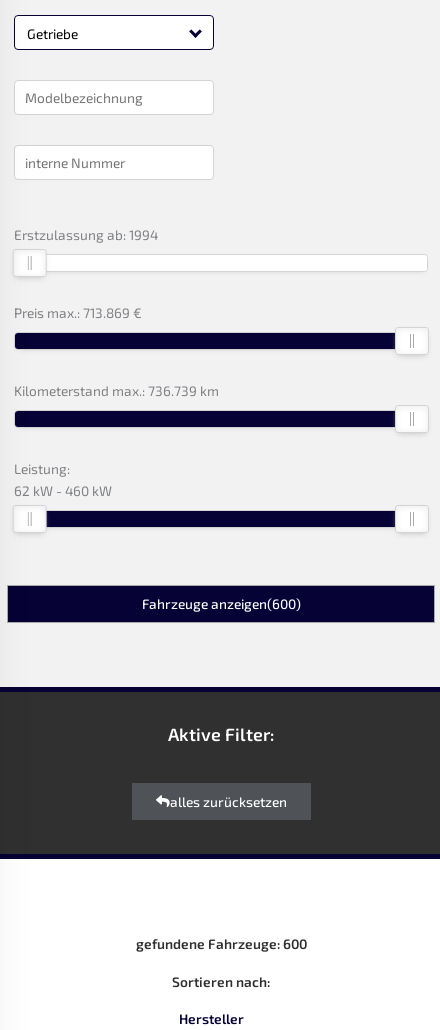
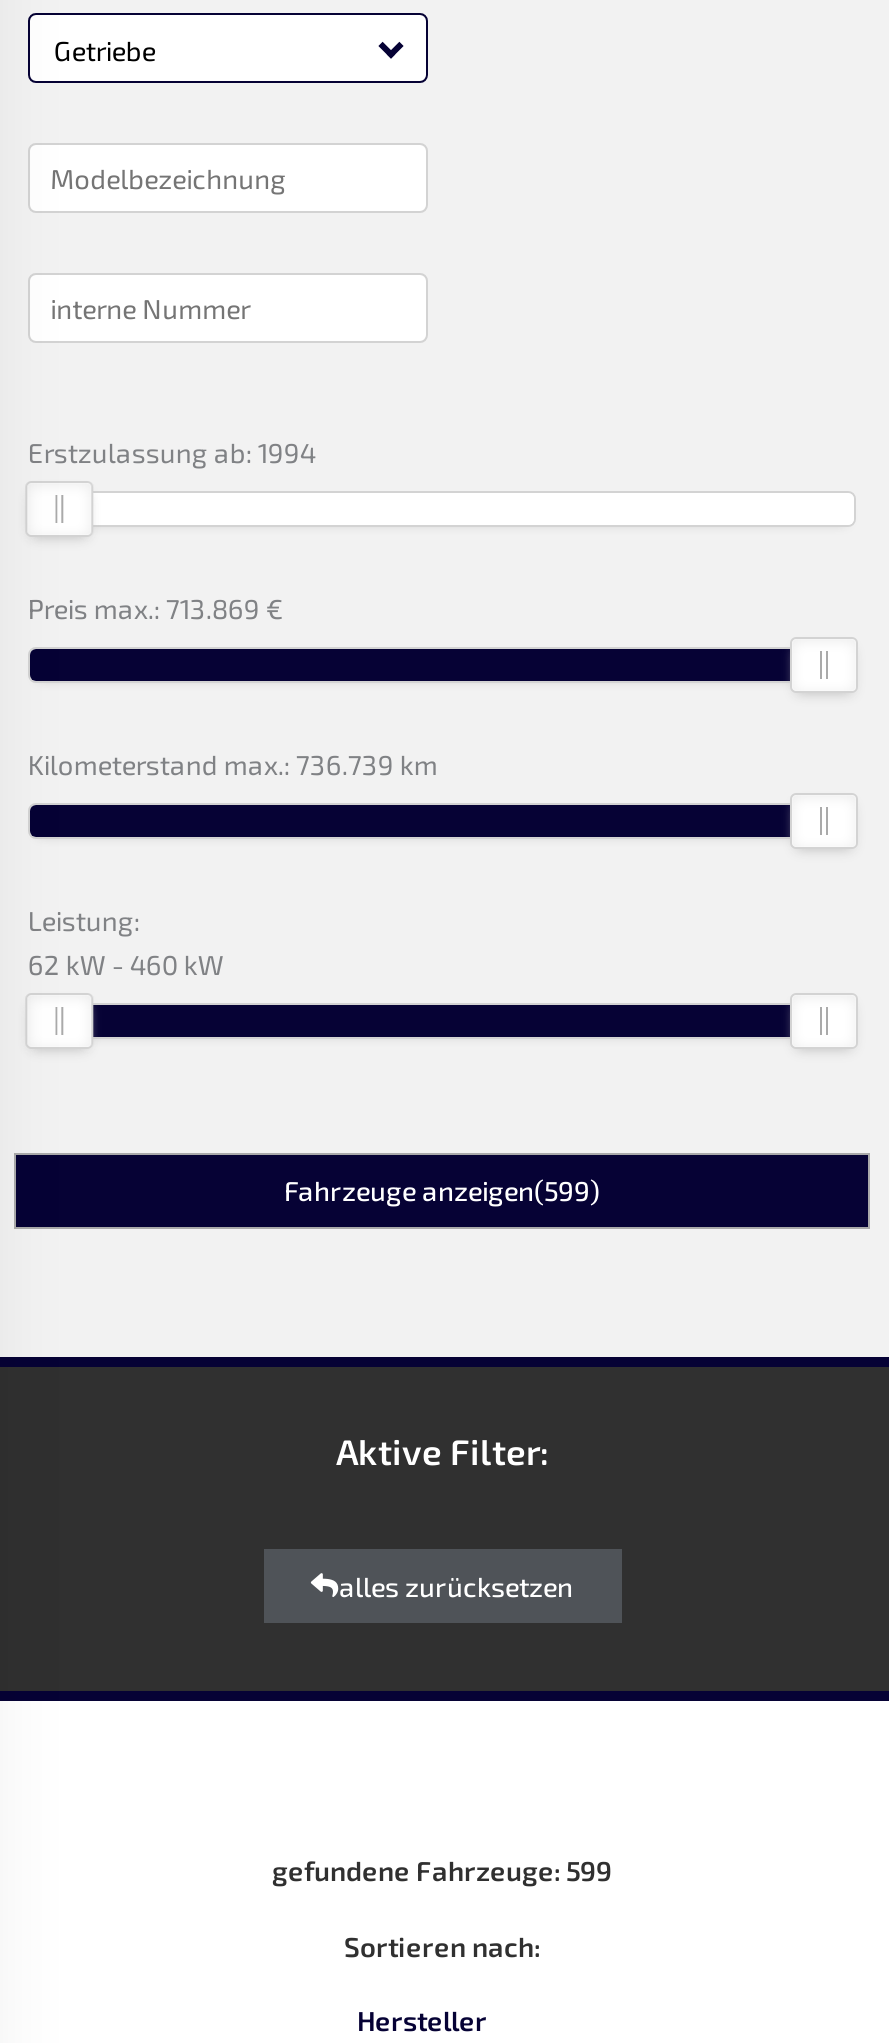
- Fahrzeuge anzeigen(600)
+ Fahrzeuge anzeigen(599)

- gefundene Fahrzeuge: 600
+ gefundene Fahrzeuge: 599
